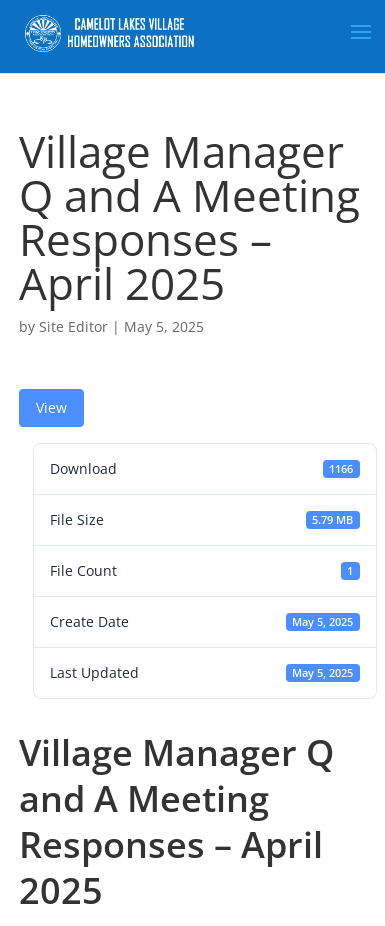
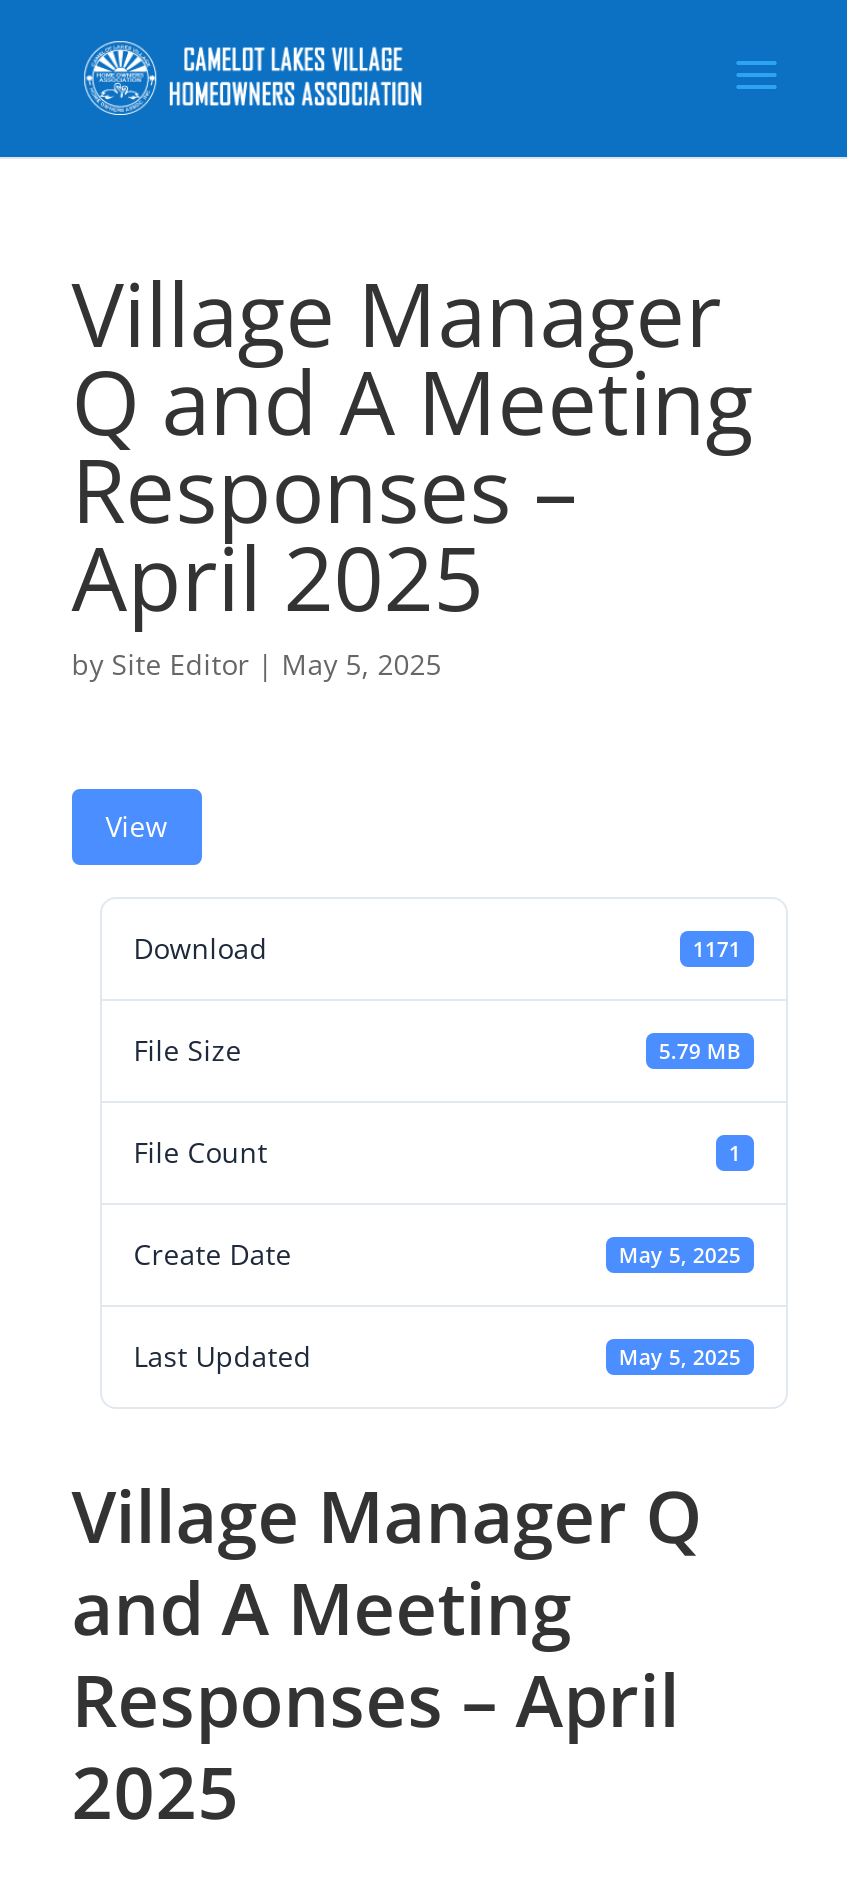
- 1166
+ 1171
